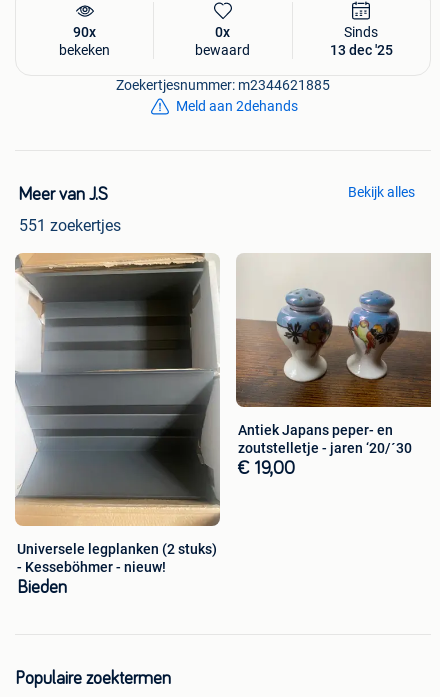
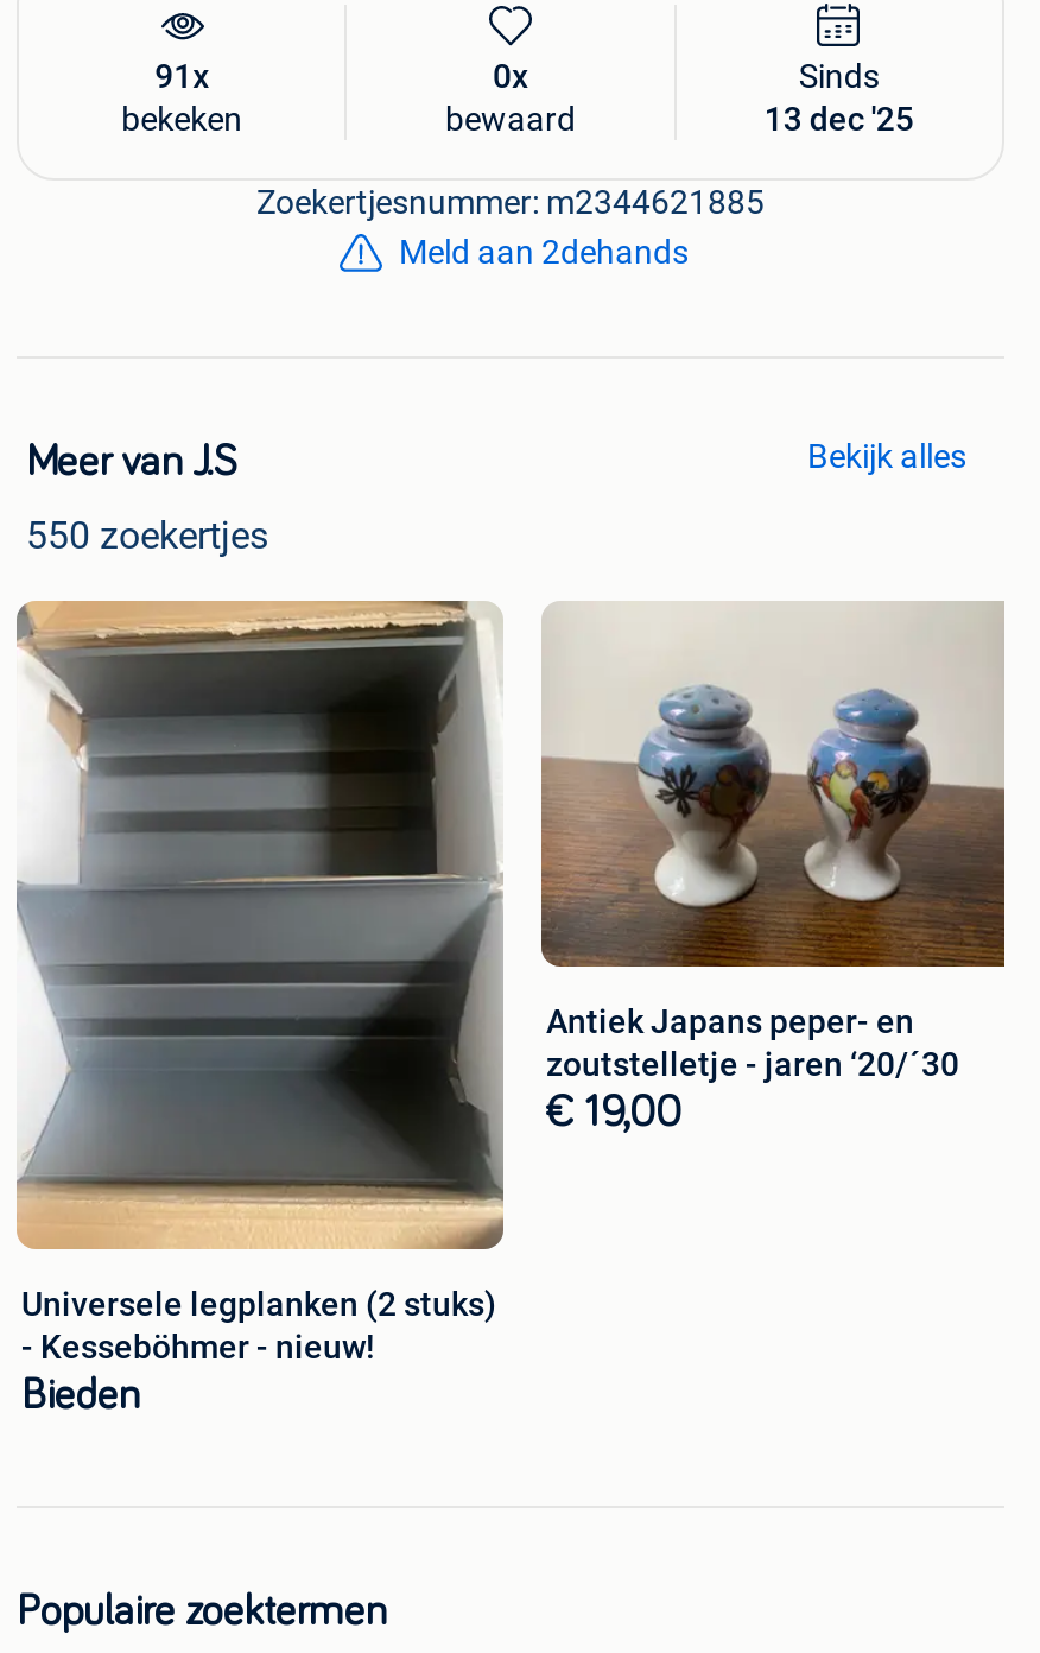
- 90x
+ 91x

- 551 zoekertjes
+ 550 zoekertjes
